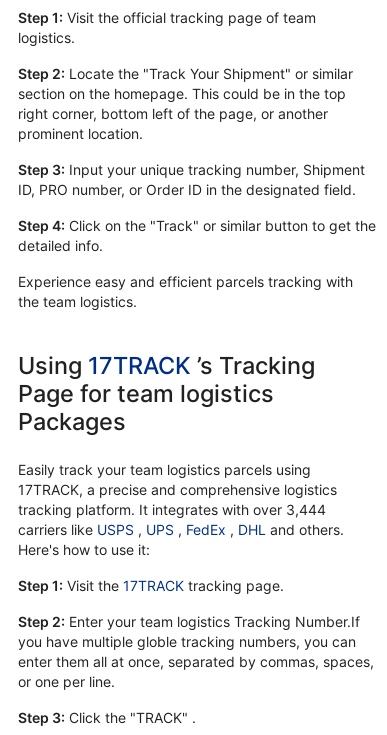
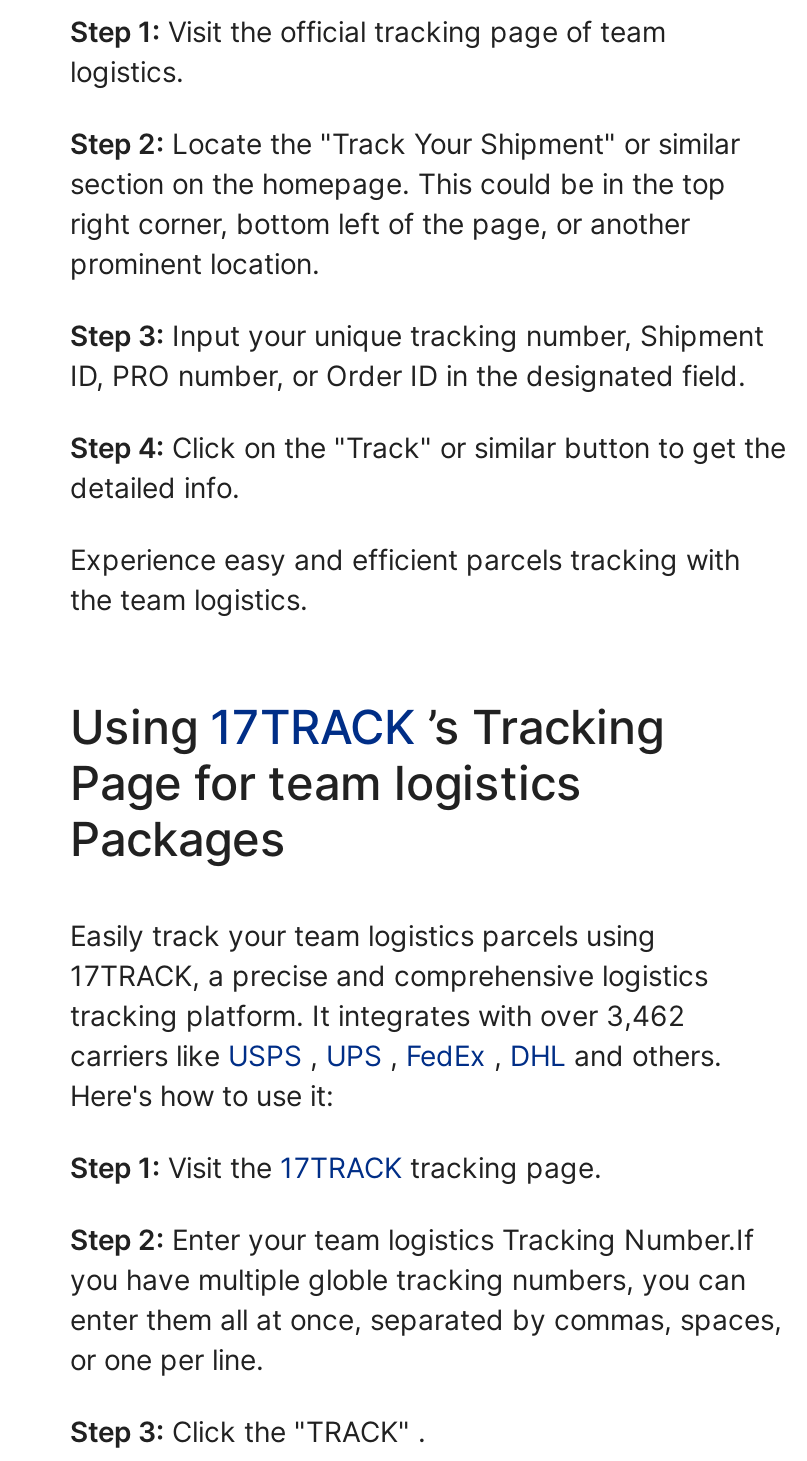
- tracking platform. It integrates with over 3,444
+ tracking platform. It integrates with over 3,462
